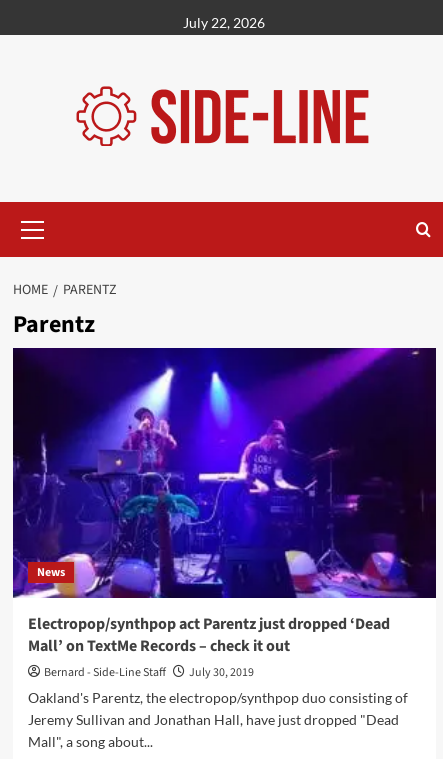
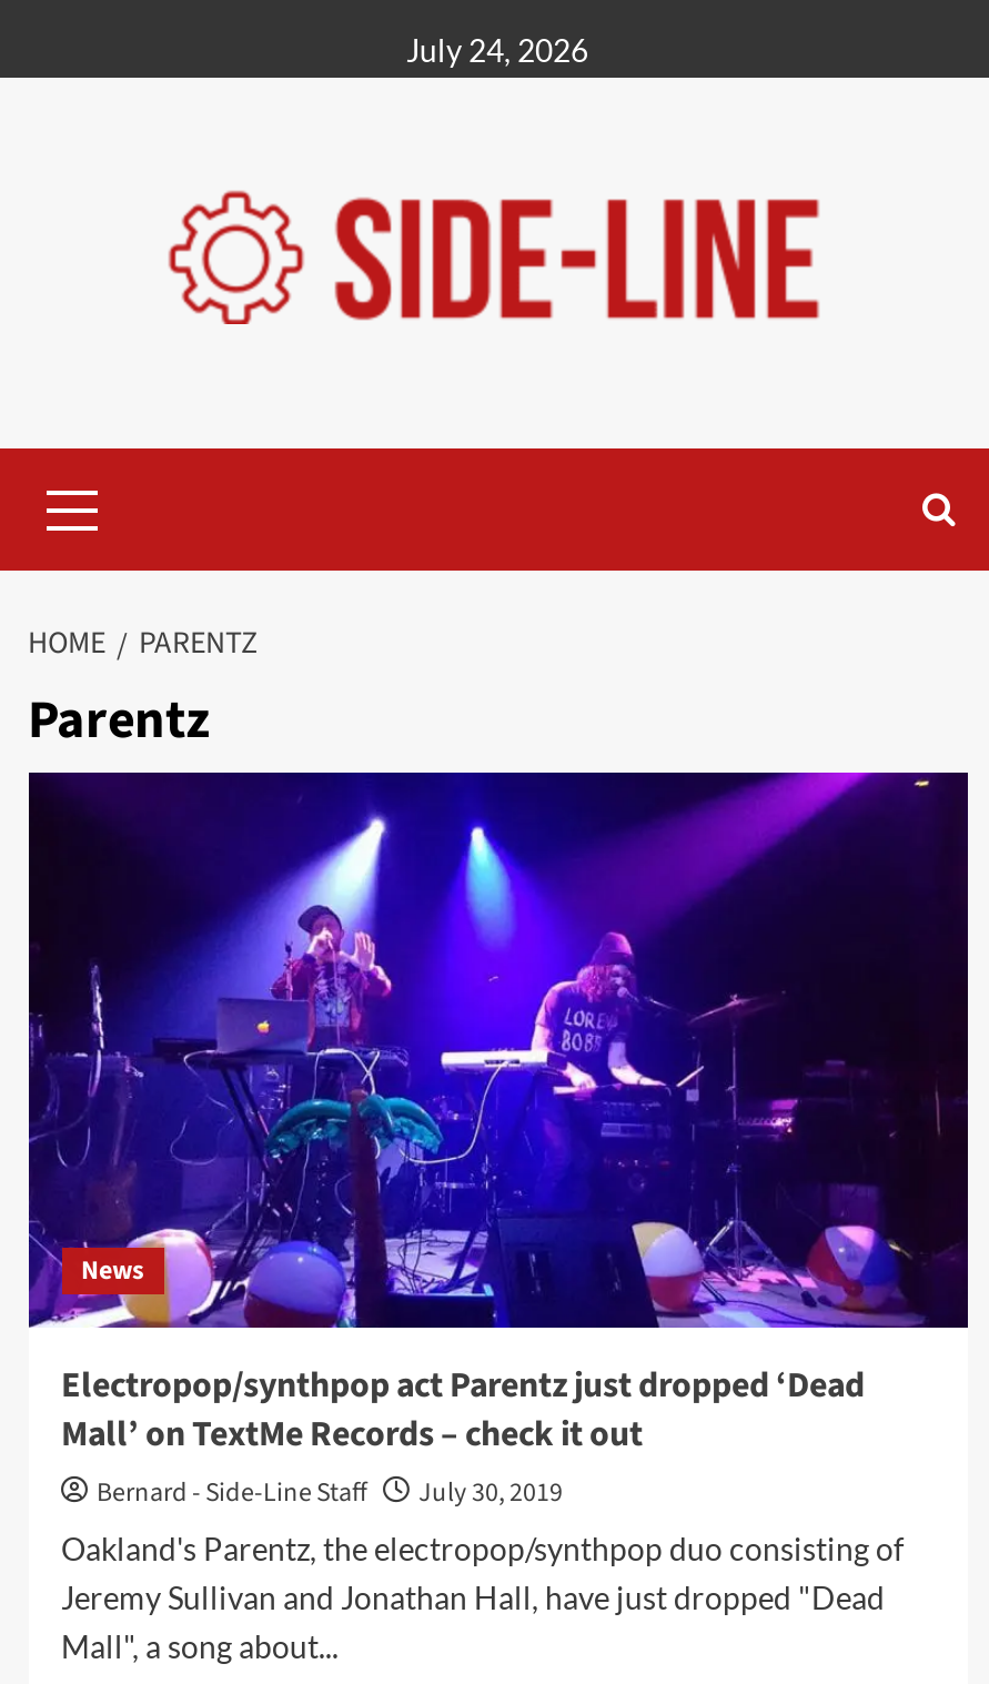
- July 22, 2026
+ July 24, 2026
